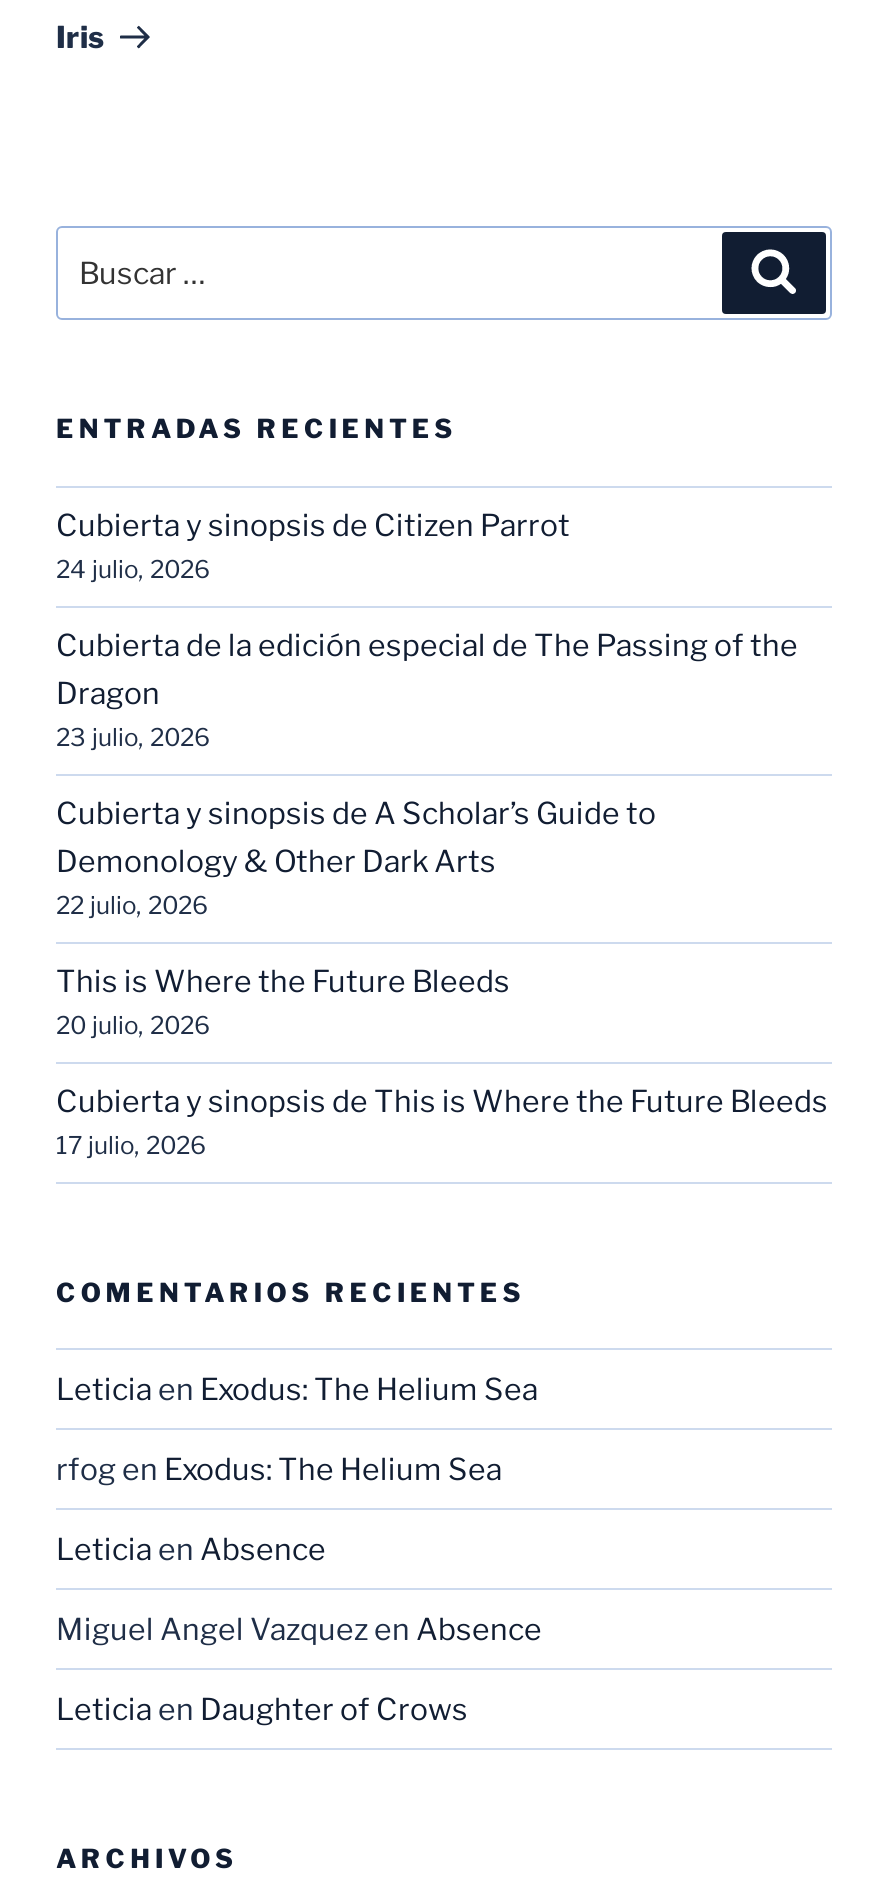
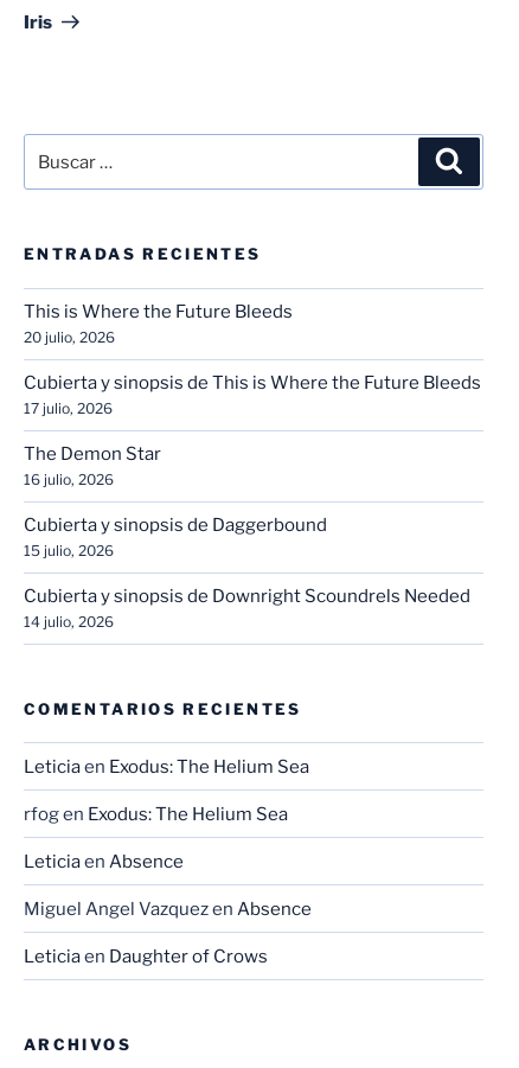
- Cubierta y sinopsis de Citizen Parrot
- 24 julio, 2026
- Cubierta de la edición especial de The Passing of the
- Dragon
- 23 julio, 2026
- Cubierta y sinopsis de A Scholar’s Guide to
- Demonology & Other Dark Arts
- 22 julio, 2026

moved up: This is Where the Future Bleeds | 20 julio, 2026 | Cubierta y sinopsis de This is Where the Future Bleeds | 17 julio, 2026

+ The Demon Star
+ 16 julio, 2026
+ Cubierta y sinopsis de Daggerbound
+ 15 julio, 2026
+ Cubierta y sinopsis de Downright Scoundrels Needed
+ 14 julio, 2026
